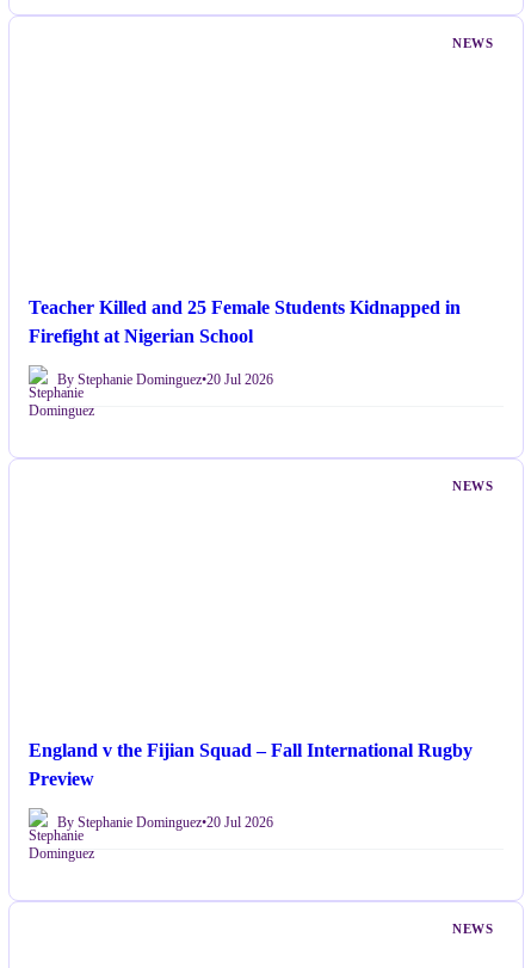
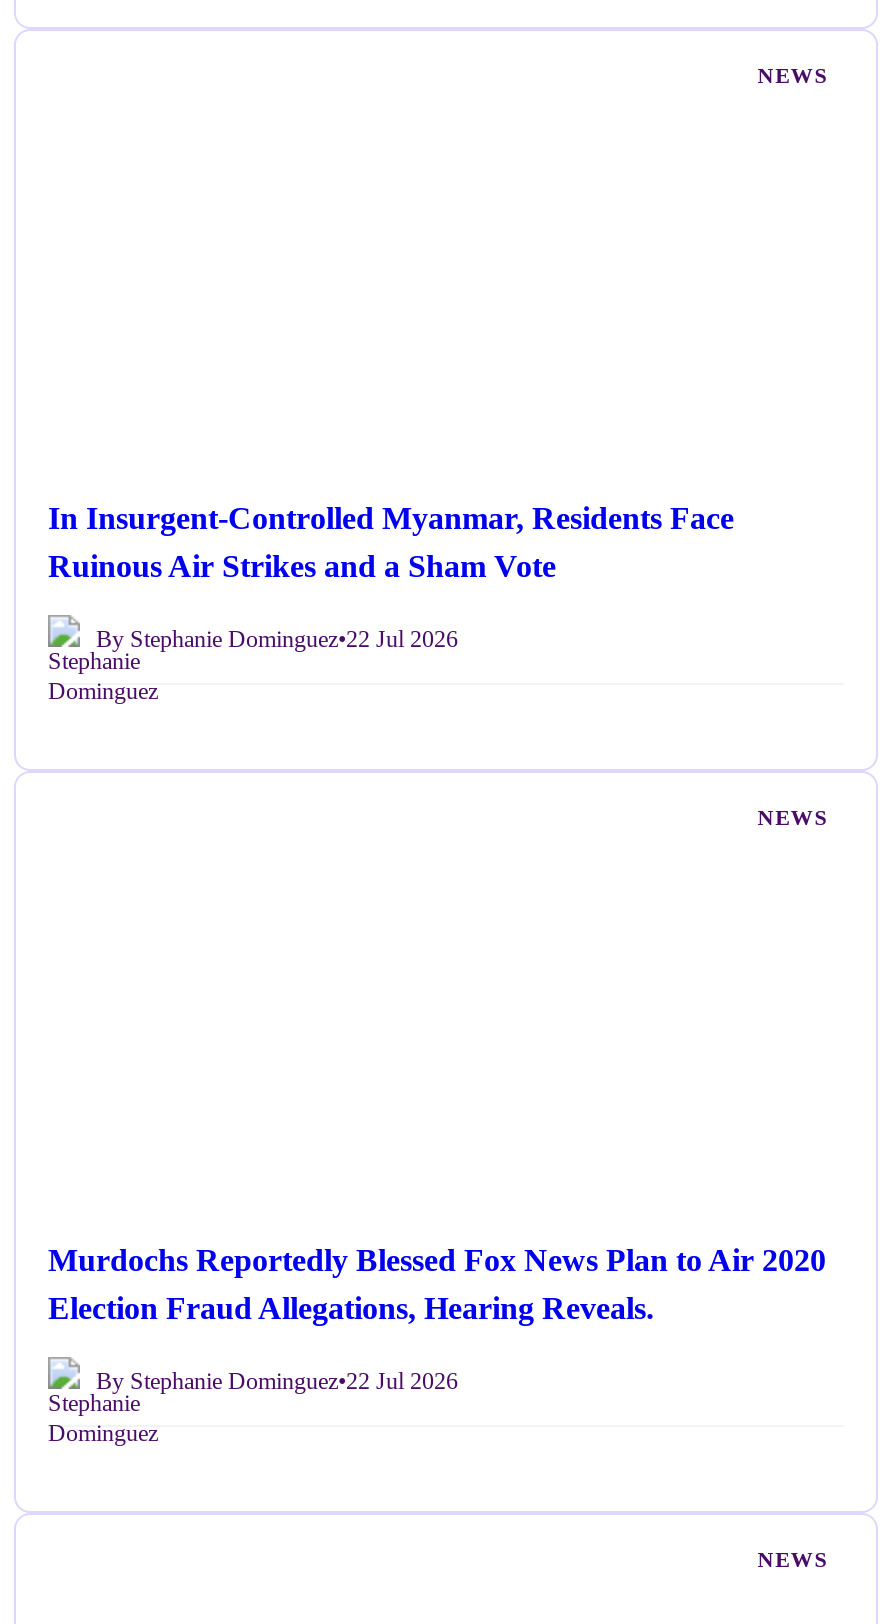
- Teacher Killed and 25 Female Students Kidnapped in
- Firefight at Nigerian School
+ In Insurgent-Controlled Myanmar, Residents Face
+ Ruinous Air Strikes and a Sham Vote

- By Stephanie Dominguez•20 Jul 2026
+ By Stephanie Dominguez•22 Jul 2026

- England v the Fijian Squad – Fall International Rugby
- Preview
+ Murdochs Reportedly Blessed Fox News Plan to Air 2020
+ Election Fraud Allegations, Hearing Reveals.

- By Stephanie Dominguez•20 Jul 2026
+ By Stephanie Dominguez•22 Jul 2026
